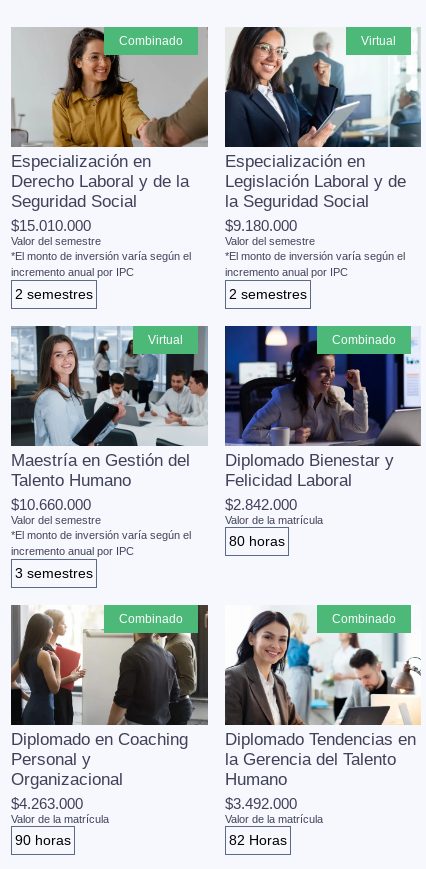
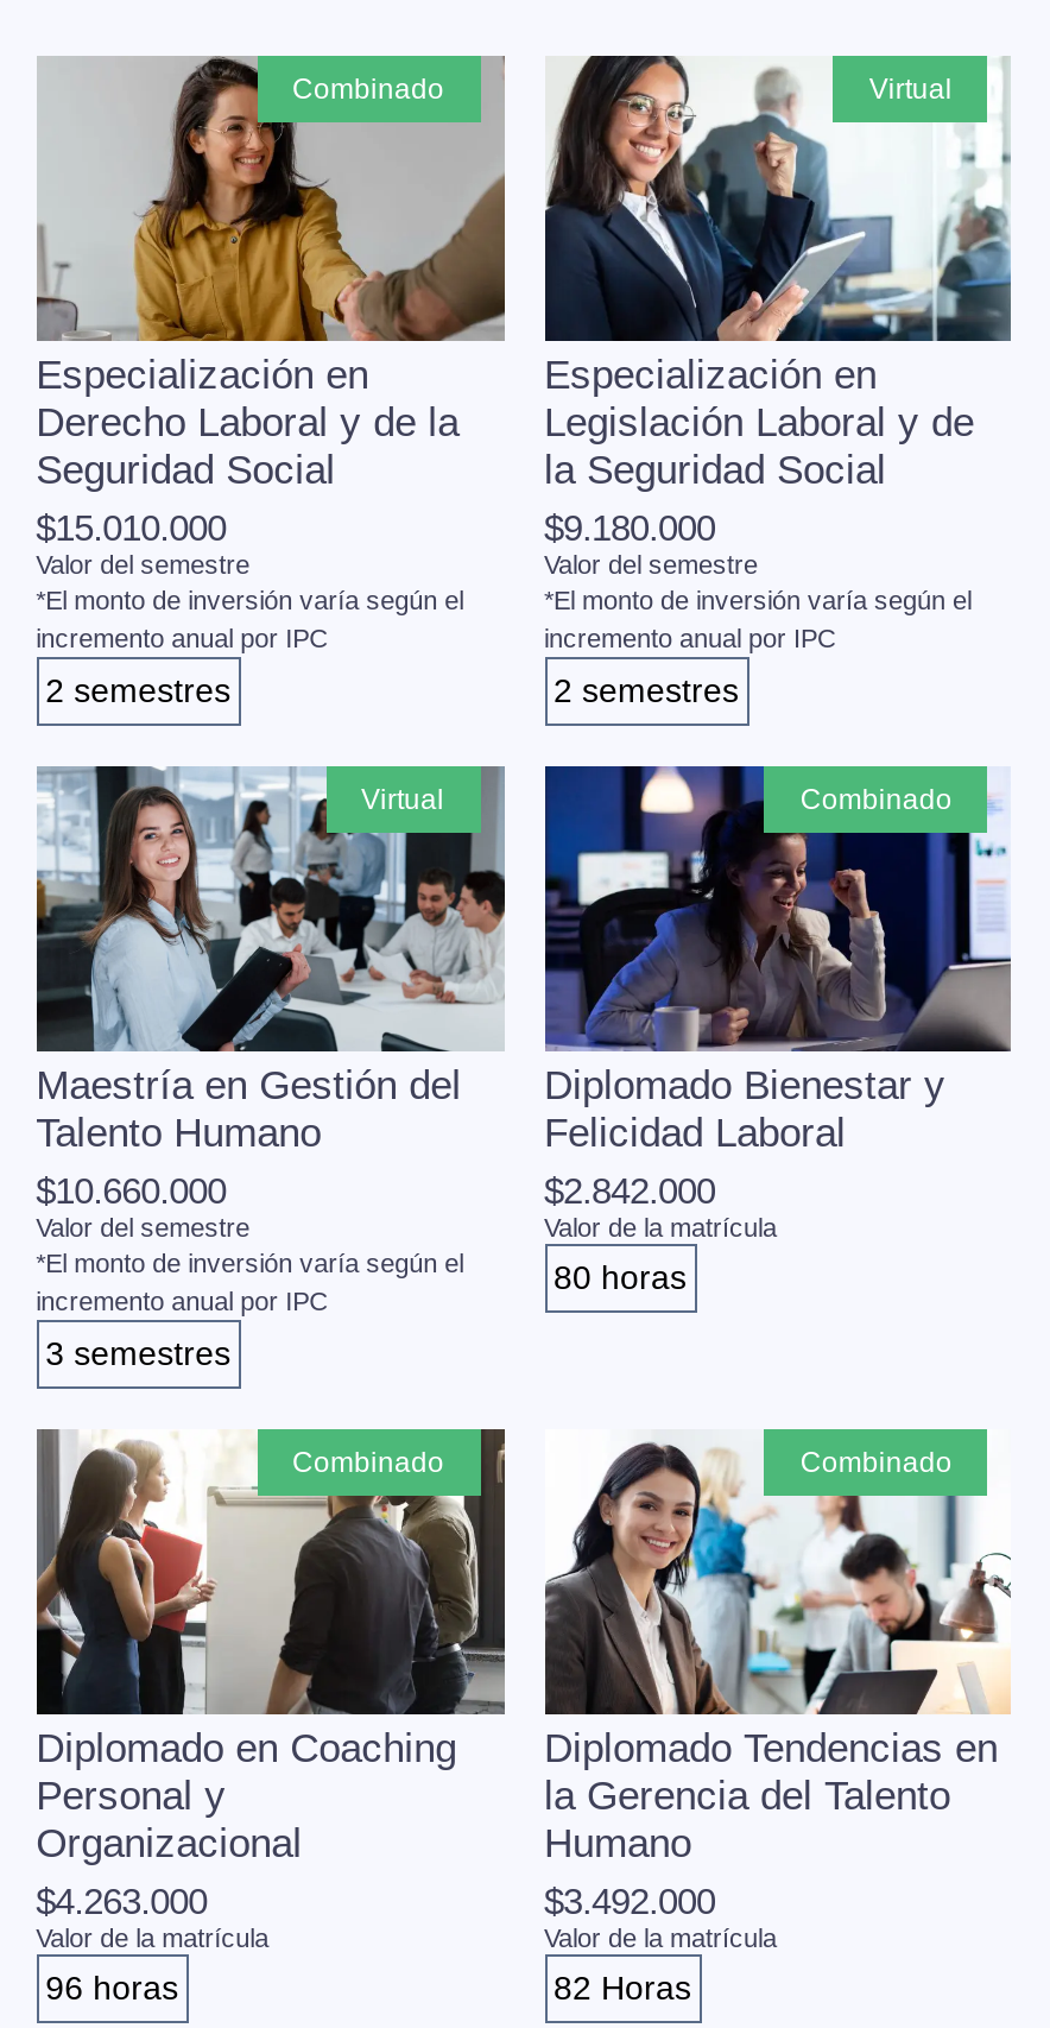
- 90 horas
+ 96 horas
